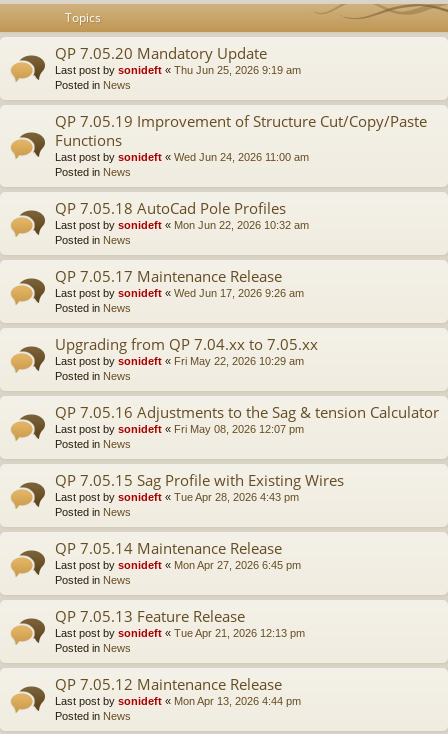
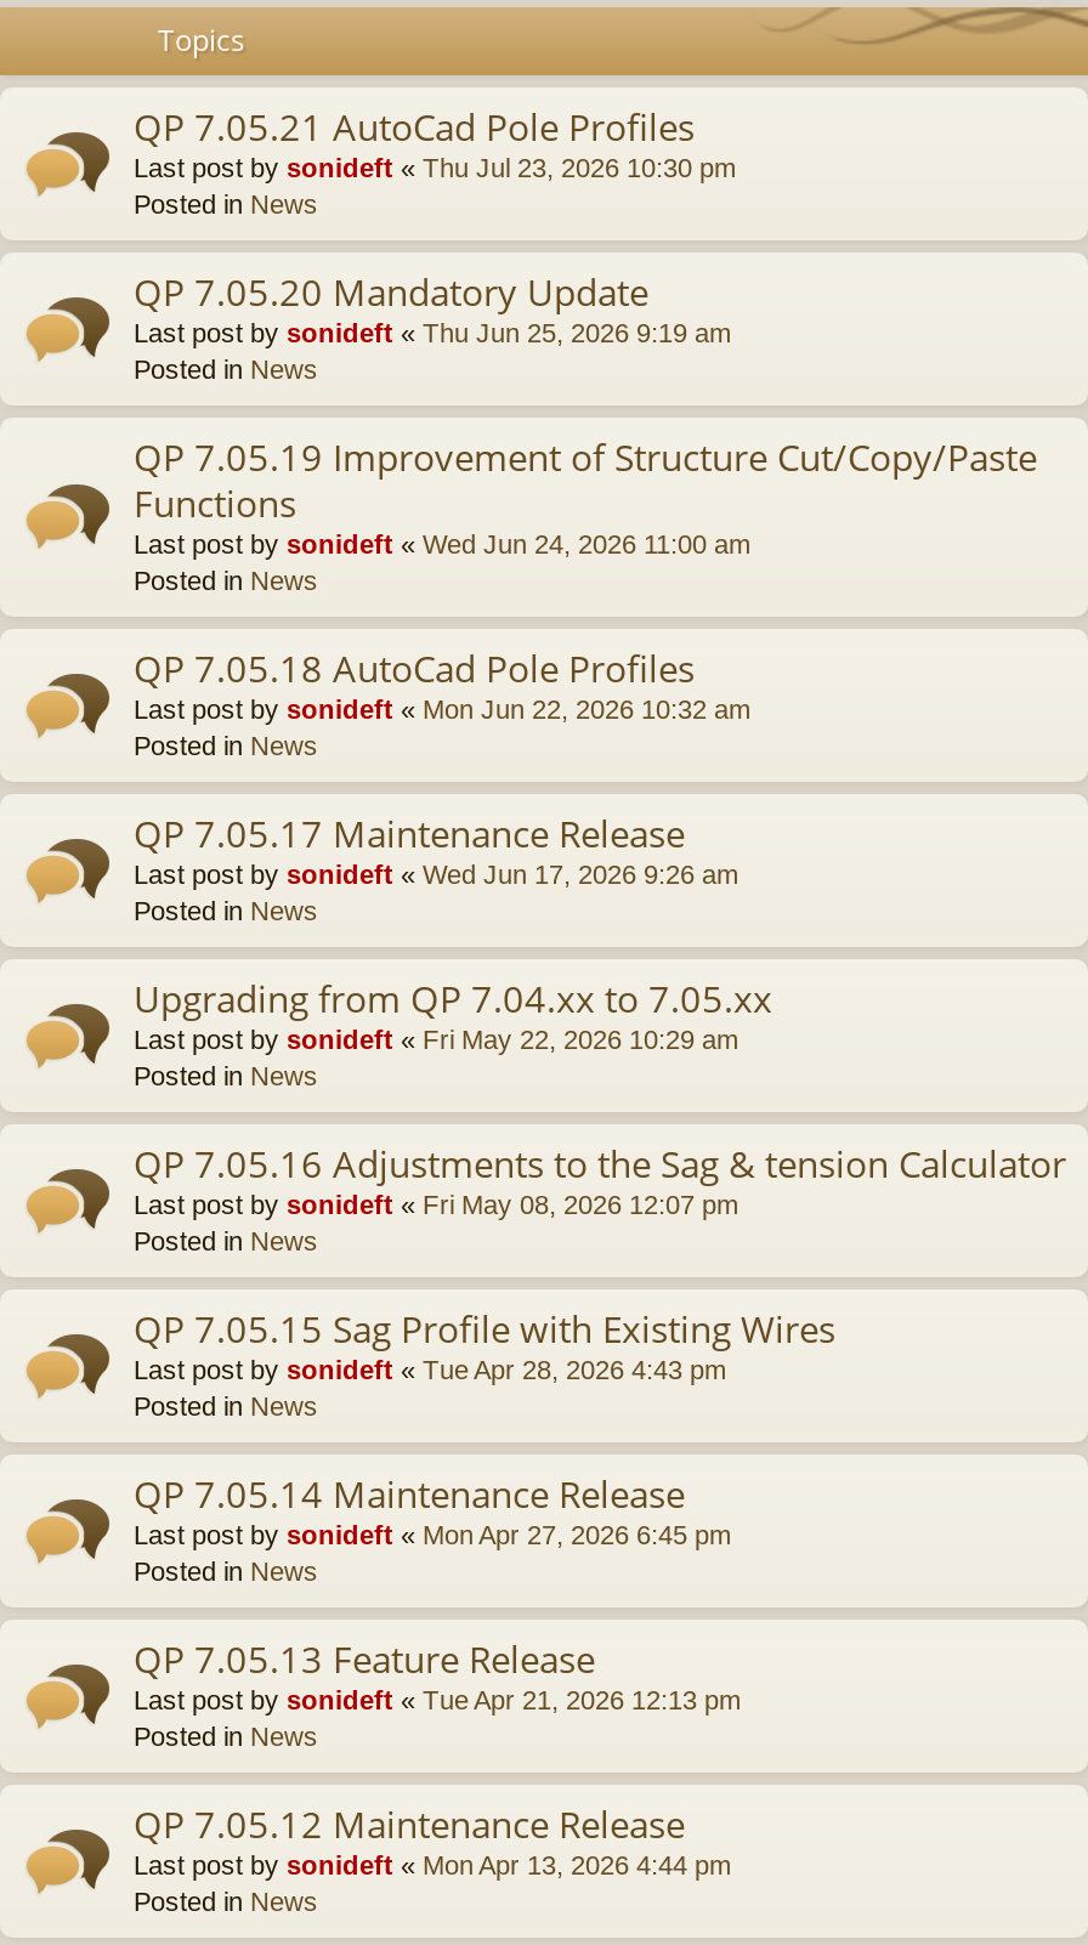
+ QP 7.05.21 AutoCad Pole Profiles
+ Last post by sonideft «Thu Jul 23, 2026 10:30 pm
+ Posted in News
